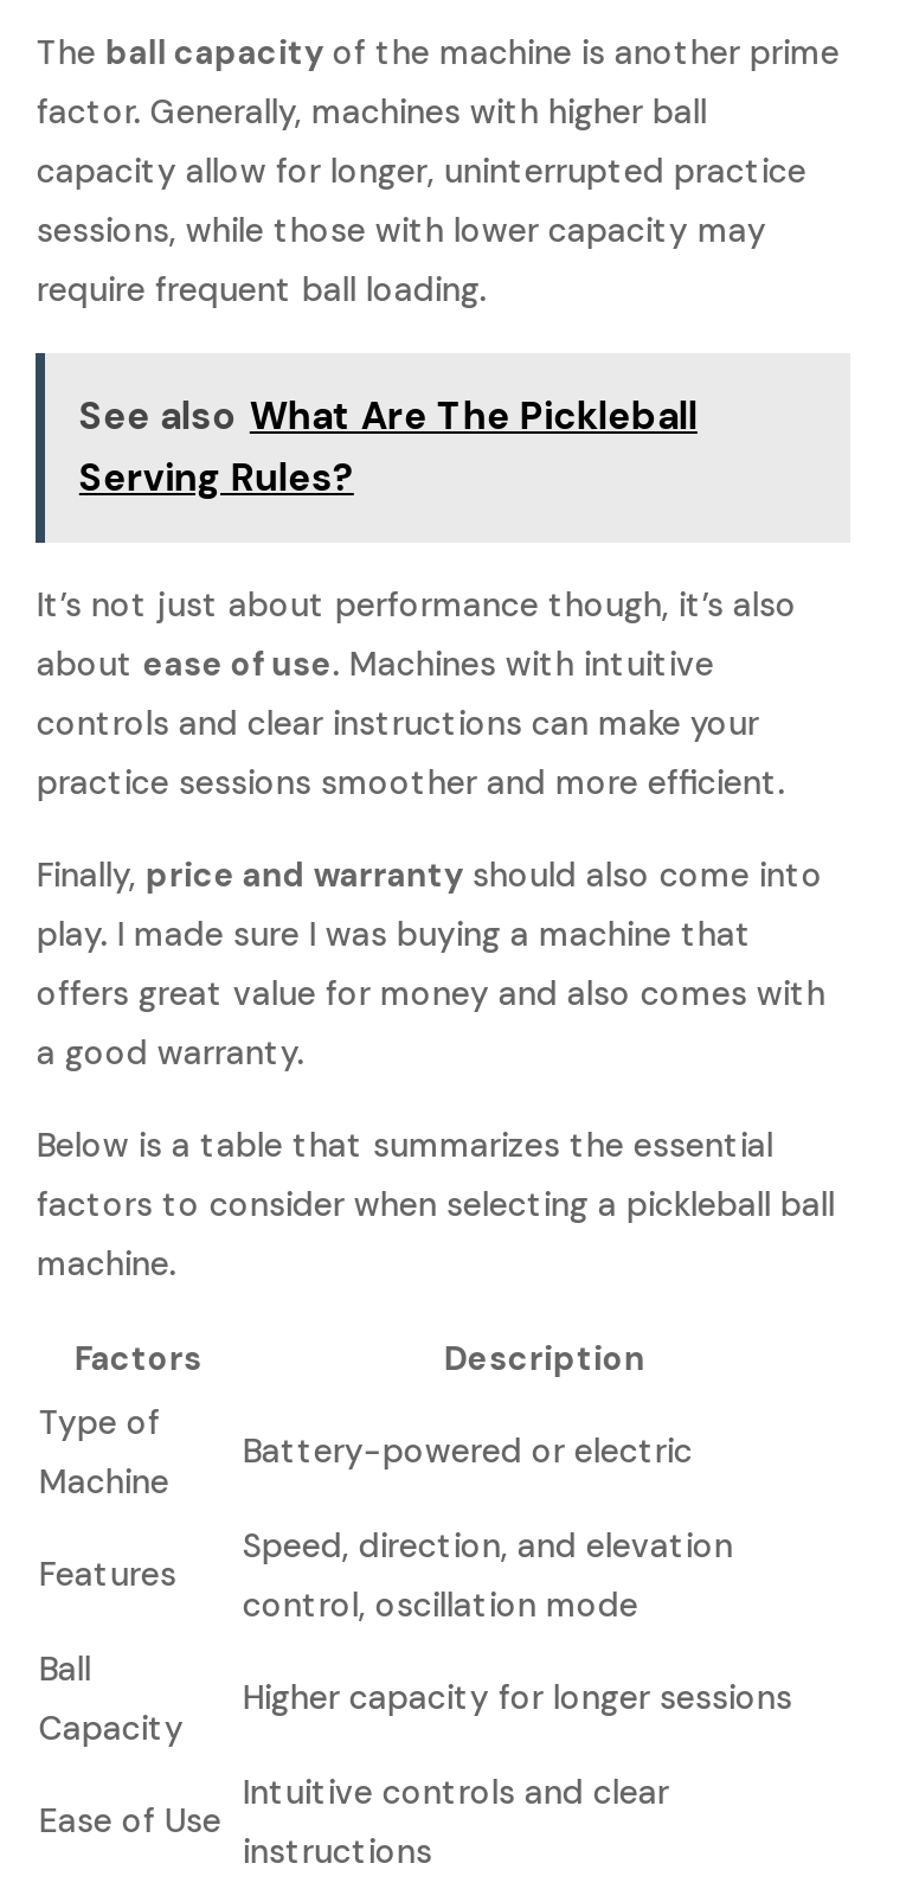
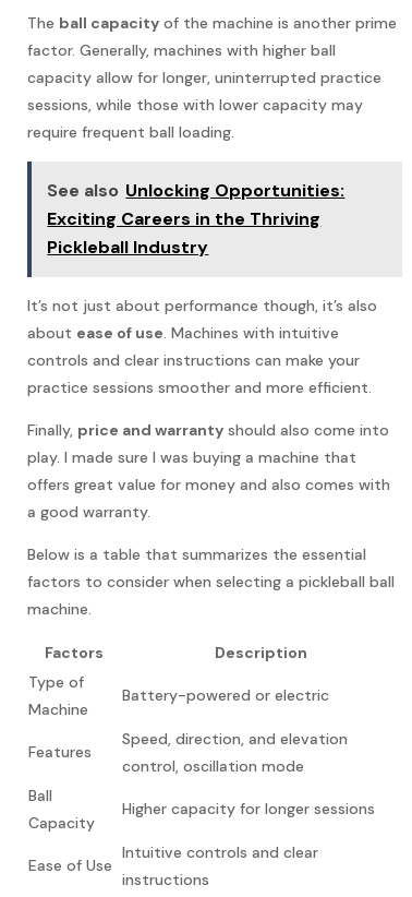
- See also What Are The Pickleball
- Serving Rules?
+ See also Unlocking Opportunities:
+ Exciting Careers in the Thriving
+ Pickleball Industry
